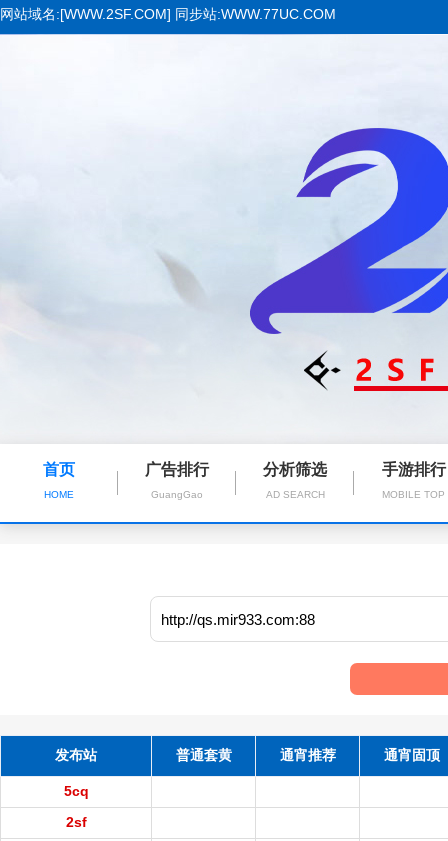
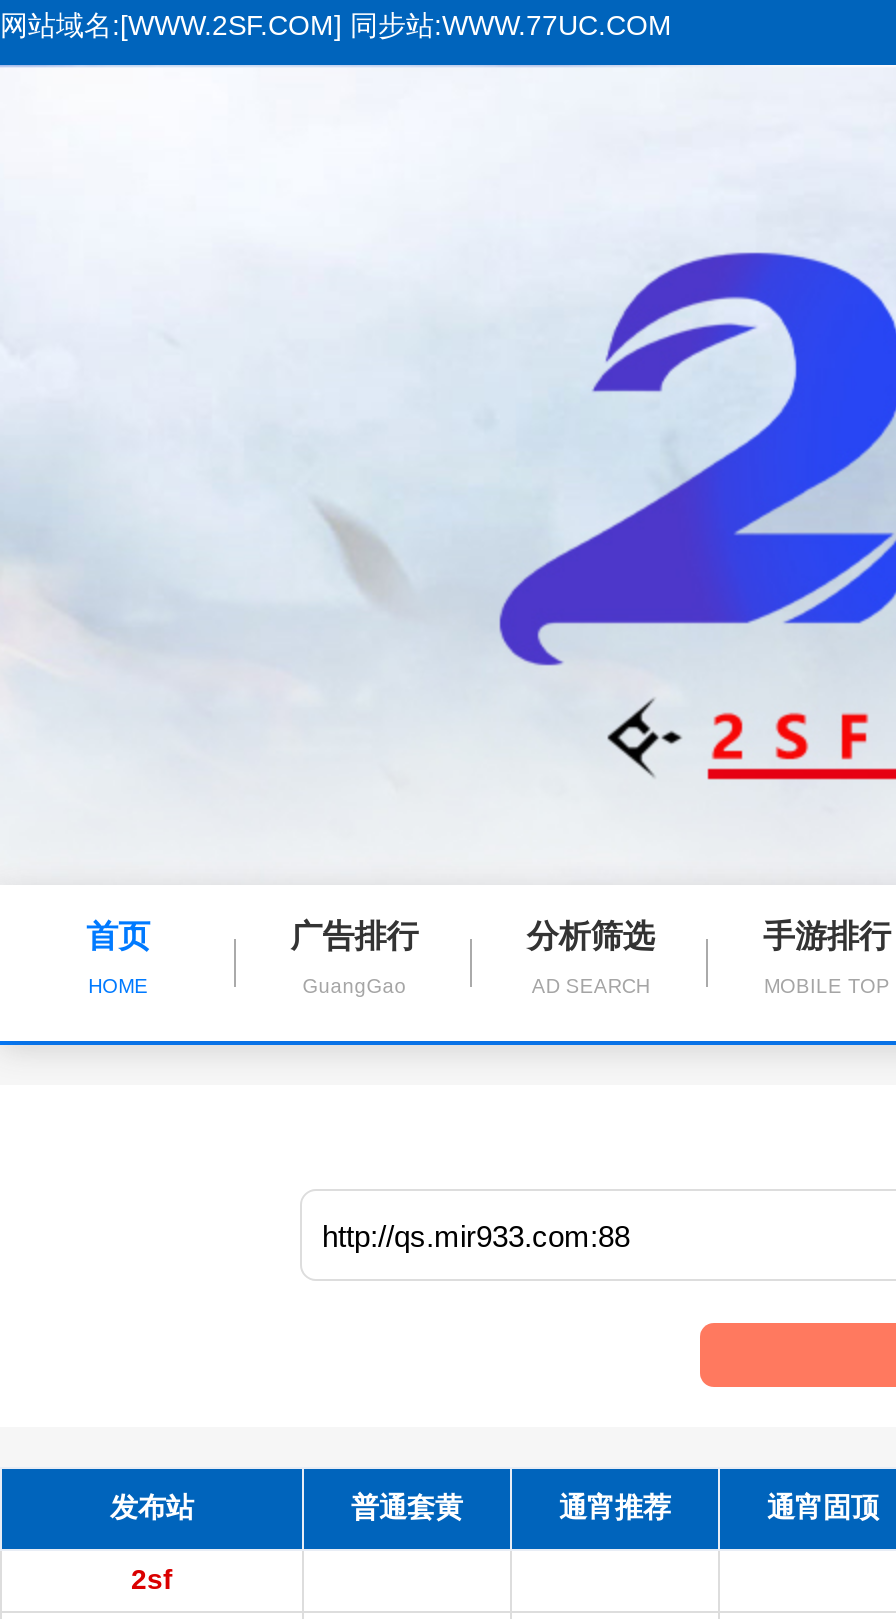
- 5cq
